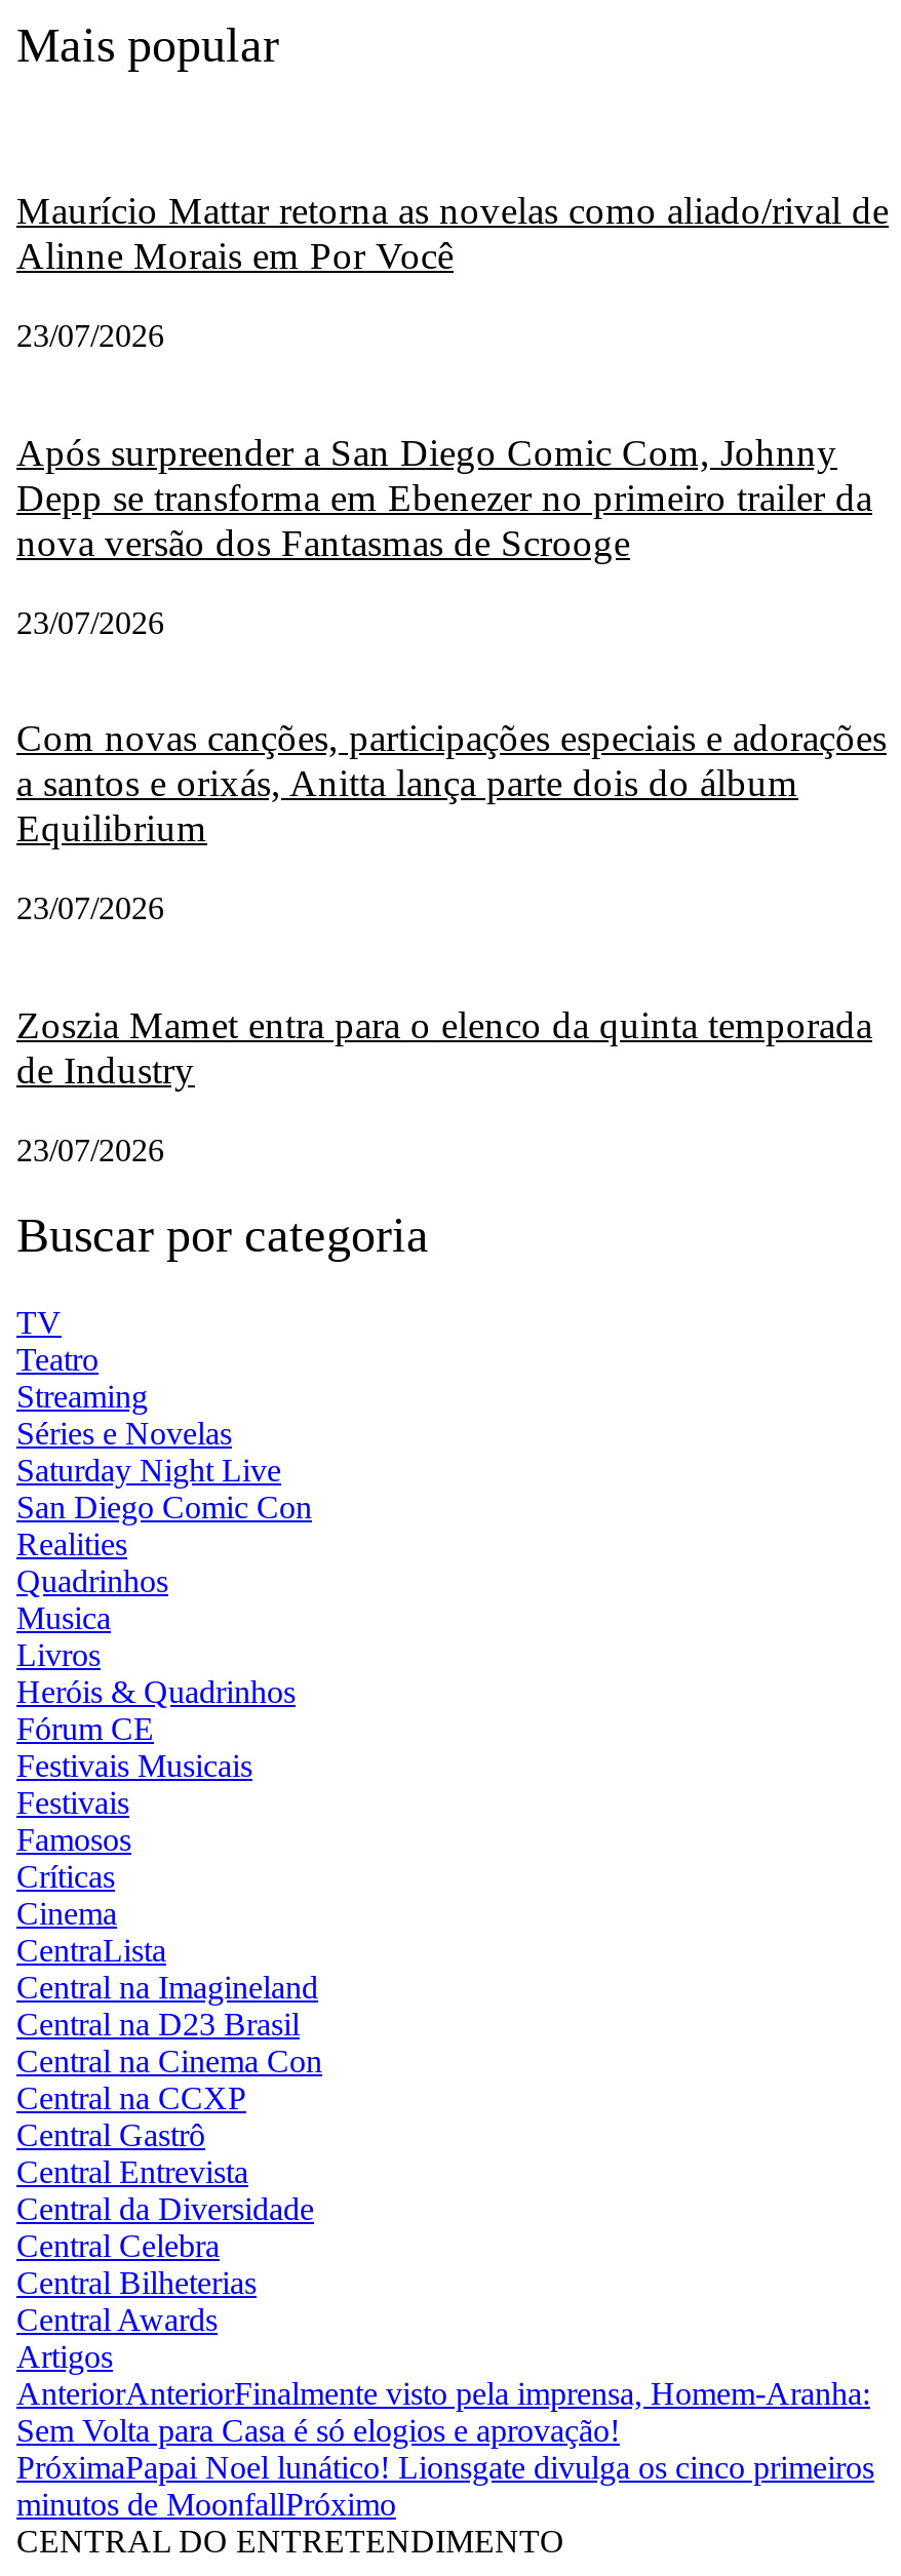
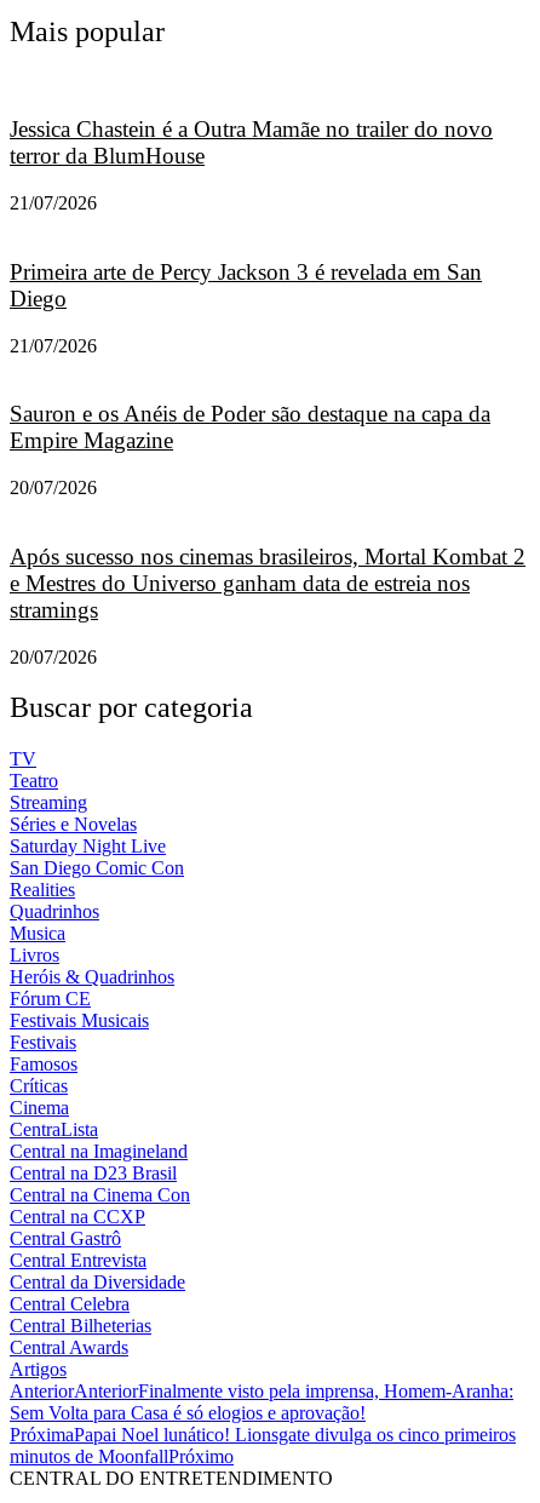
- Maurício Mattar retorna as novelas como aliado/rival de
- Alinne Morais em Por Você
+ Jessica Chastein é a Outra Mamãe no trailer do novo
+ terror da BlumHouse

- 23/07/2026
+ 21/07/2026

- Após surpreender a San Diego Comic Com, Johnny
- Depp se transforma em Ebenezer no primeiro trailer da
- nova versão dos Fantasmas de Scrooge
+ Primeira arte de Percy Jackson 3 é revelada em San
+ Diego

- 23/07/2026
+ 21/07/2026

- Com novas canções, participações especiais e adorações
- a santos e orixás, Anitta lança parte dois do álbum
- Equilibrium
+ Sauron e os Anéis de Poder são destaque na capa da
+ Empire Magazine

- 23/07/2026
+ 20/07/2026

- Zoszia Mamet entra para o elenco da quinta temporada
- de Industry
+ Após sucesso nos cinemas brasileiros, Mortal Kombat 2
+ e Mestres do Universo ganham data de estreia nos
+ stramings

- 23/07/2026
+ 20/07/2026
